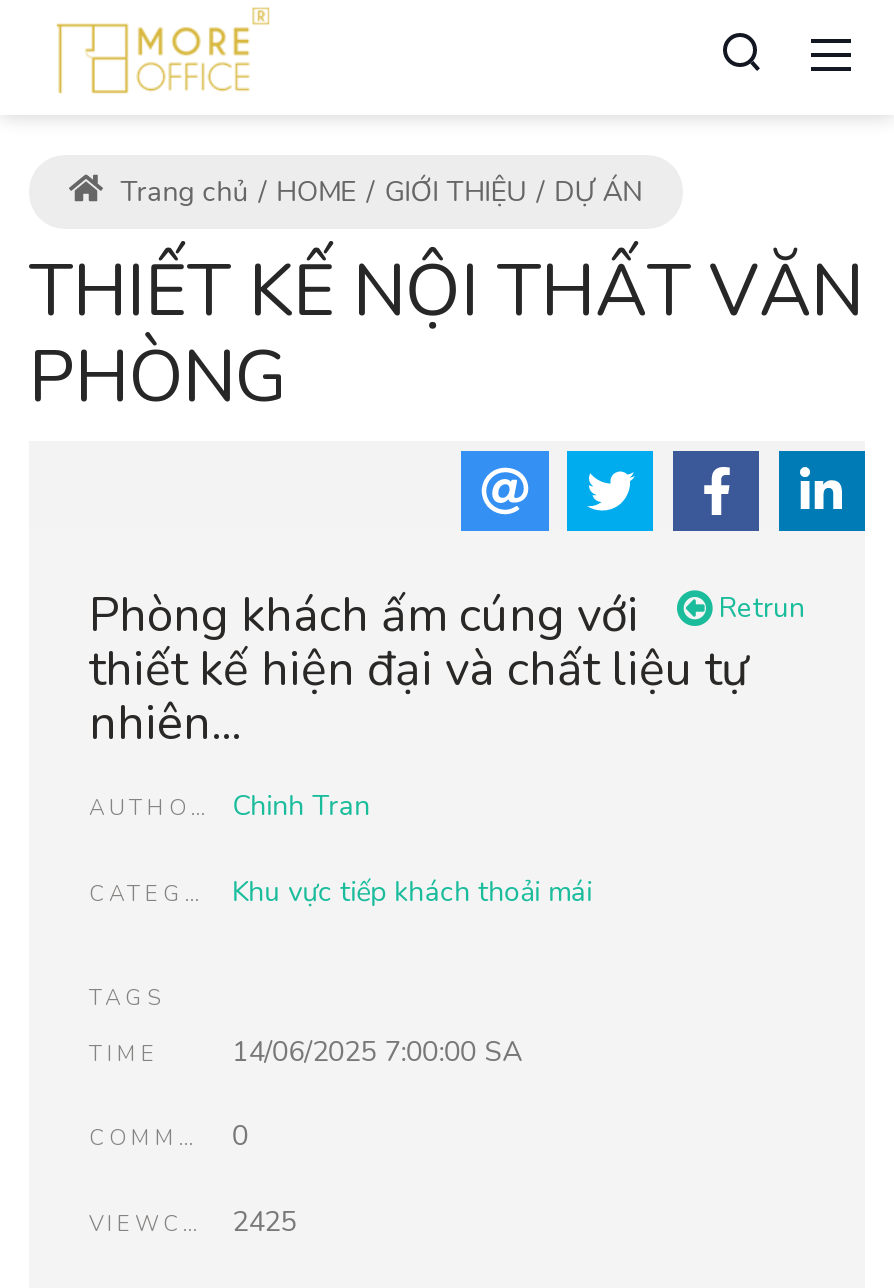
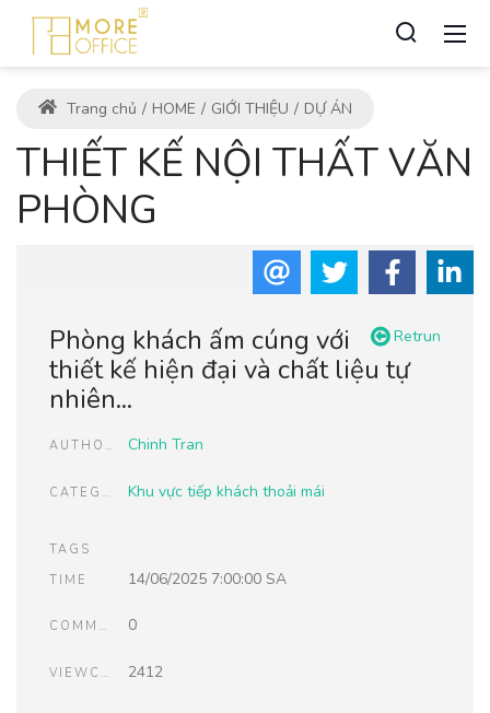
- 2425
+ 2412
